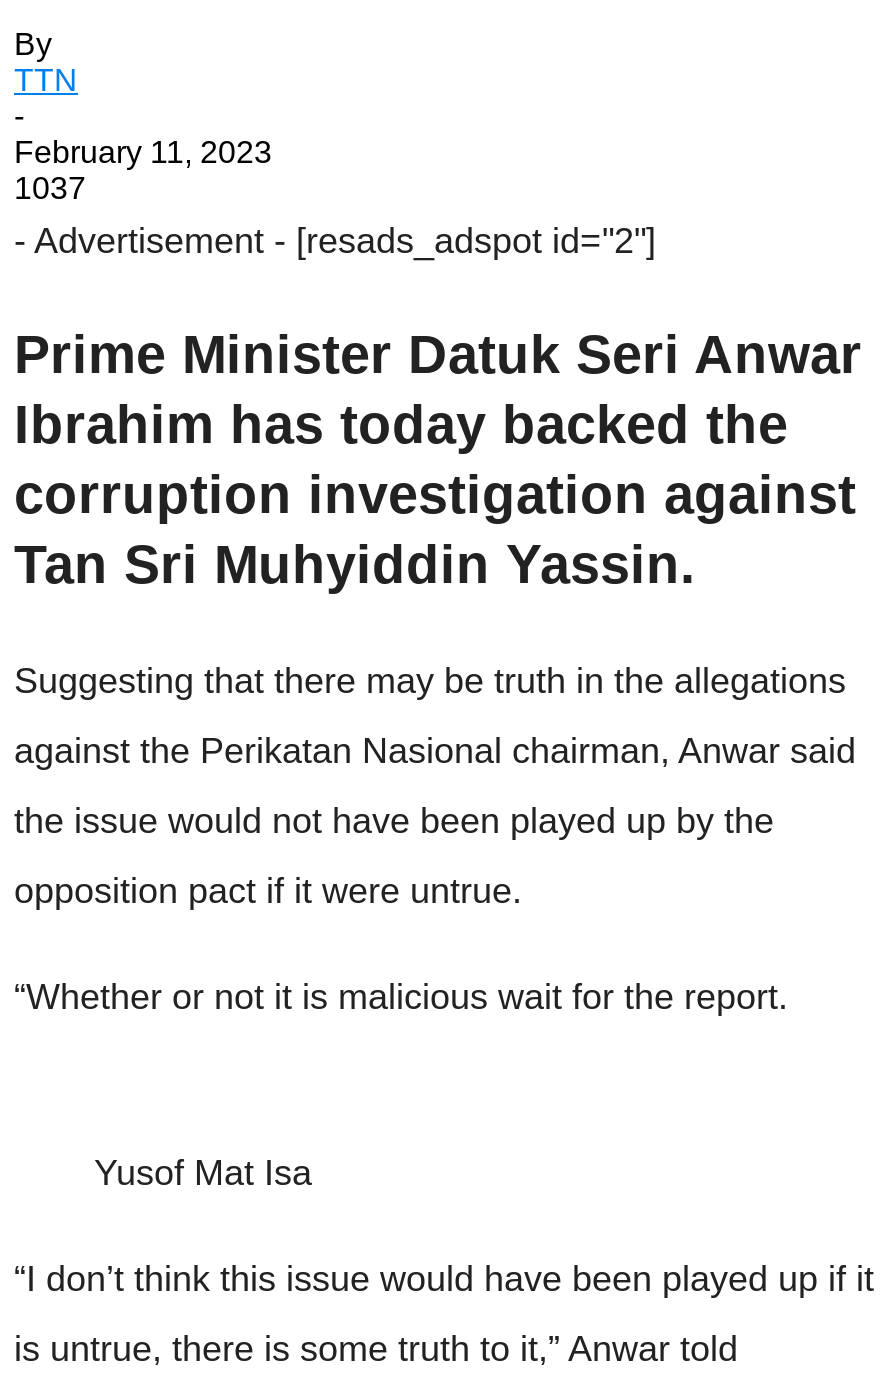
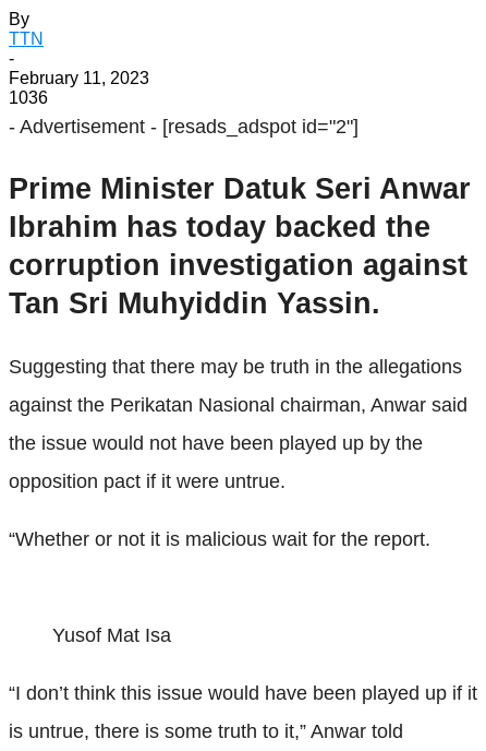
- 1037
+ 1036
